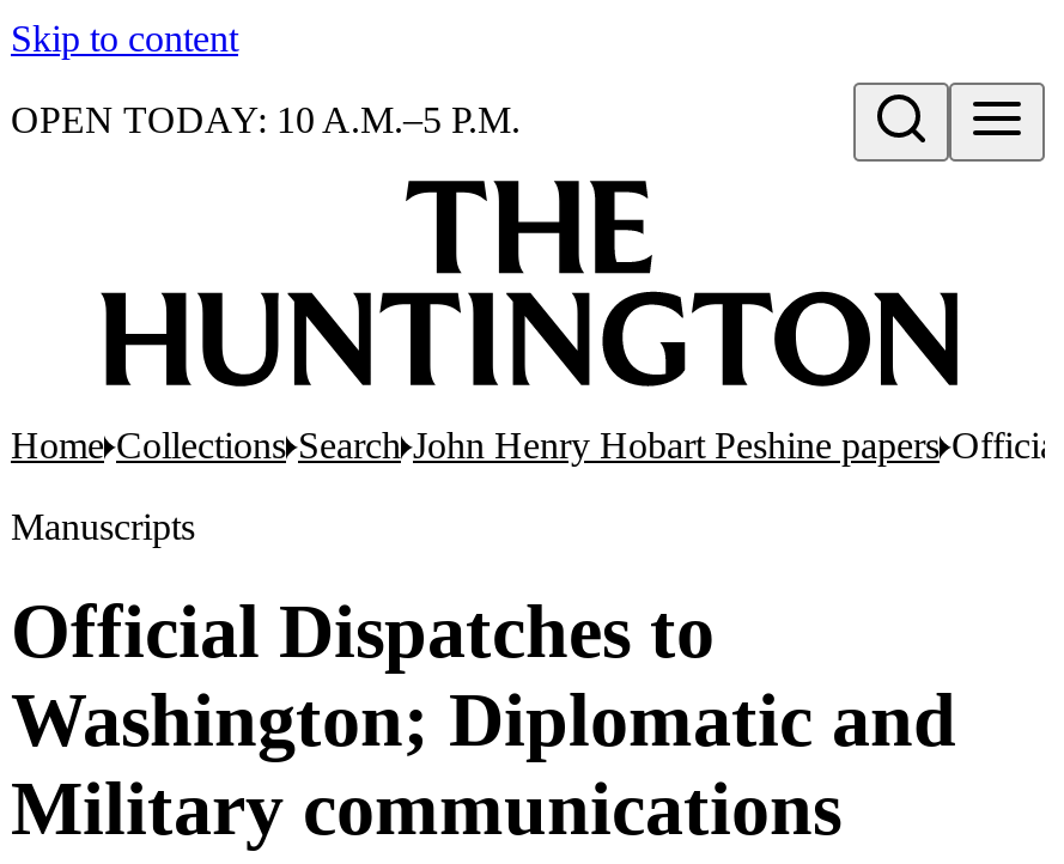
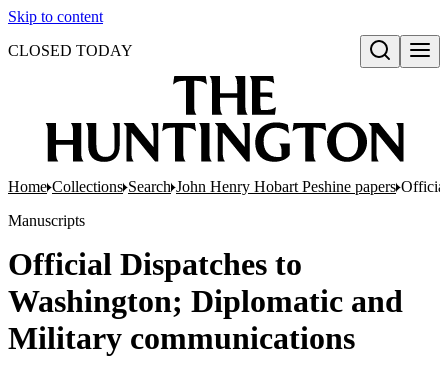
- OPEN TODAY: 10 A.M.–5 P.M.
+ CLOSED TODAY
